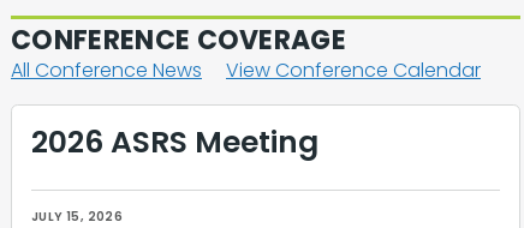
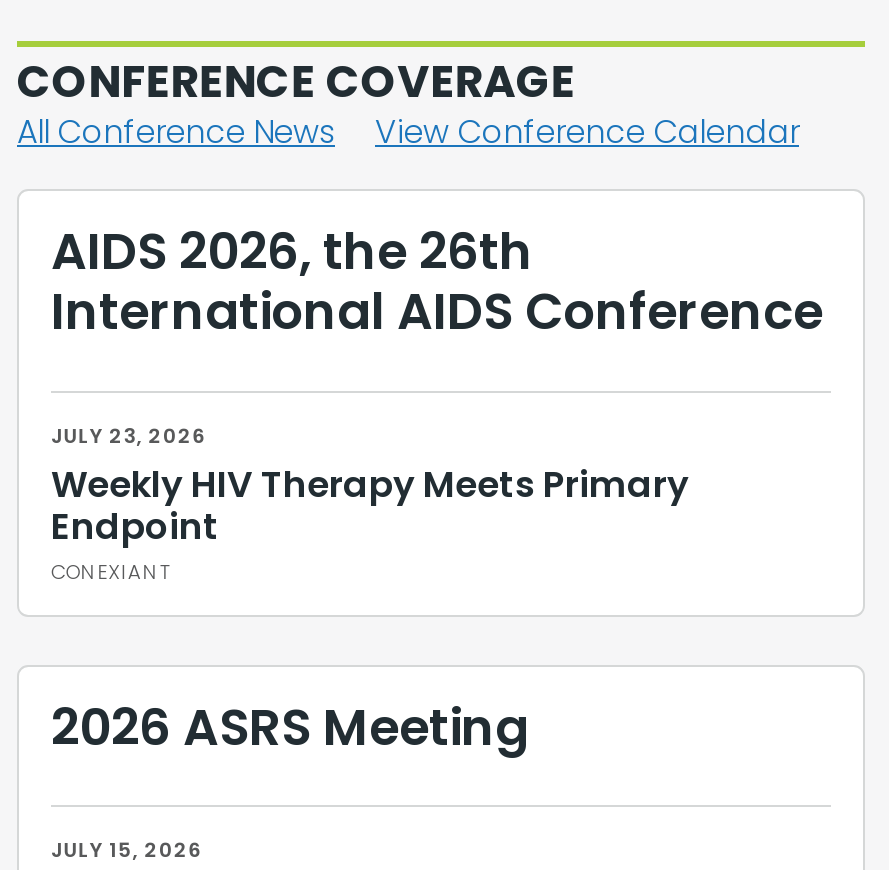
+ AIDS 2026, the 26th
+ International AIDS Conference
+ JULY 23, 2026
+ Weekly HIV Therapy Meets Primary
+ Endpoint
+ CONEXIANT
